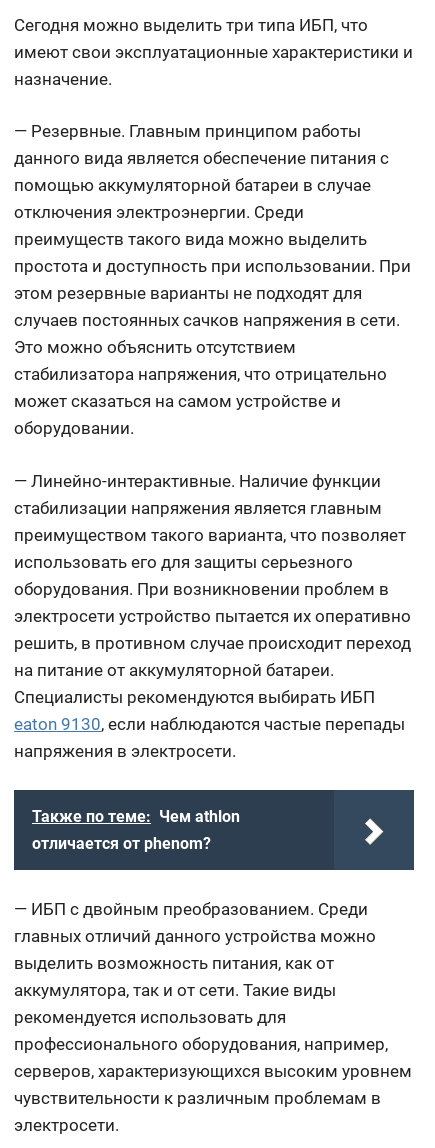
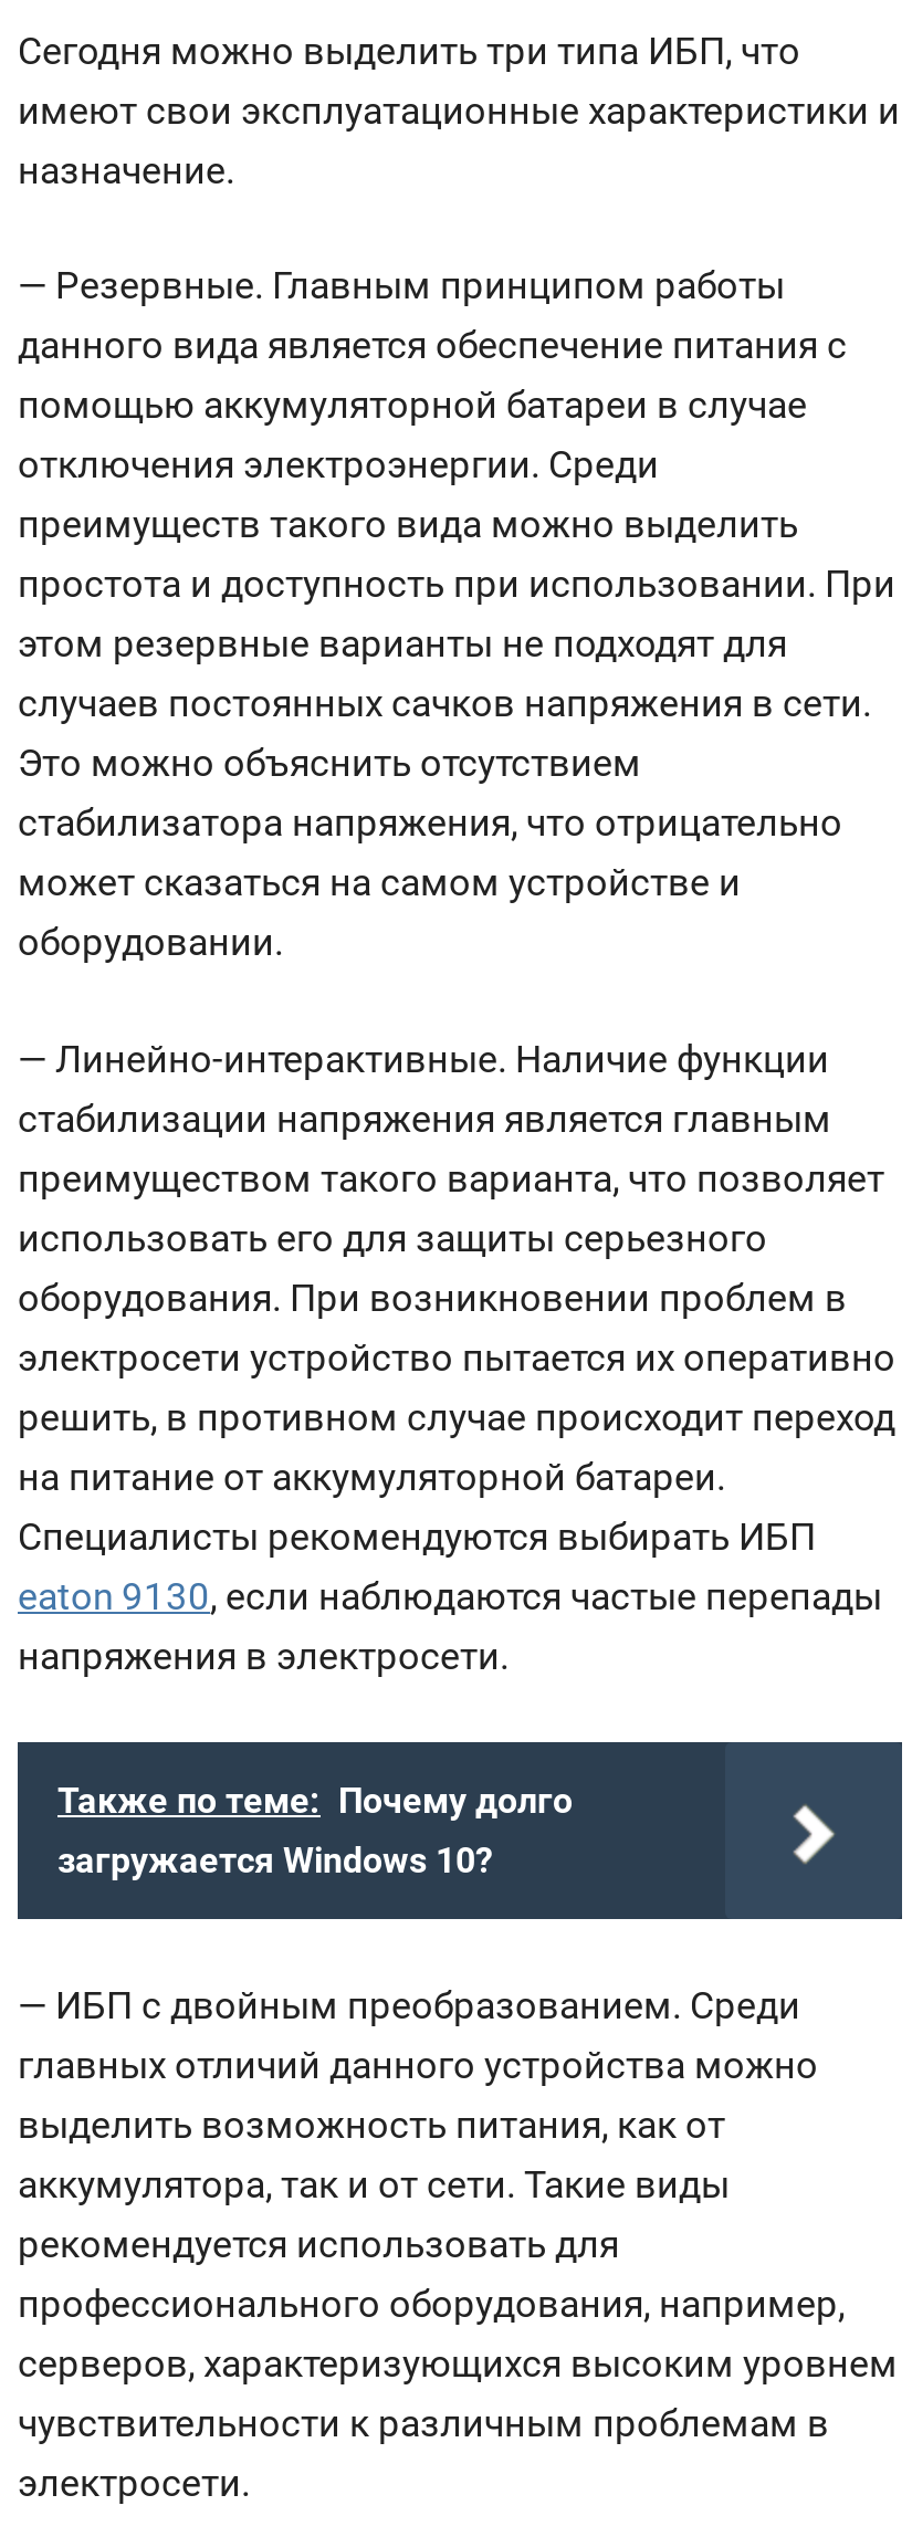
- Также по теме: Чем athlon
- отличается от phenom?
+ Также по теме: Почему долго
+ загружается Windows 10?
